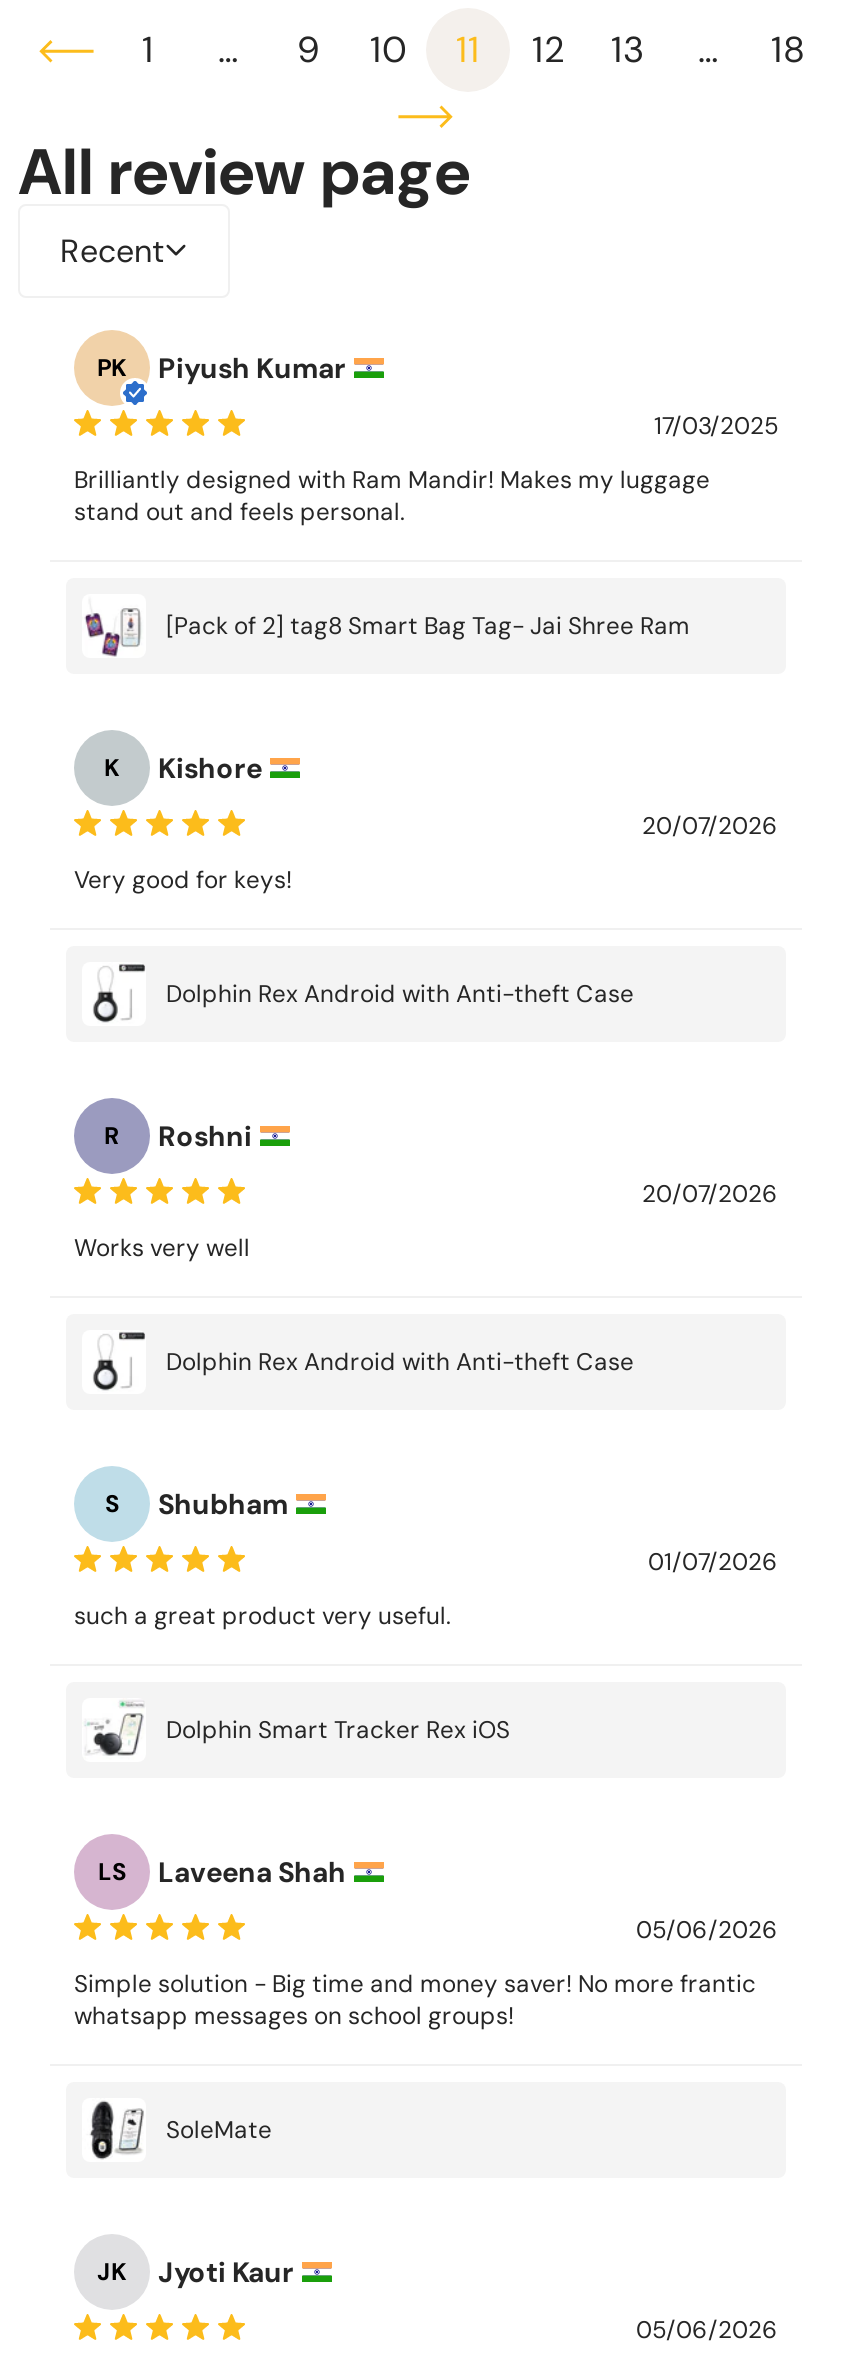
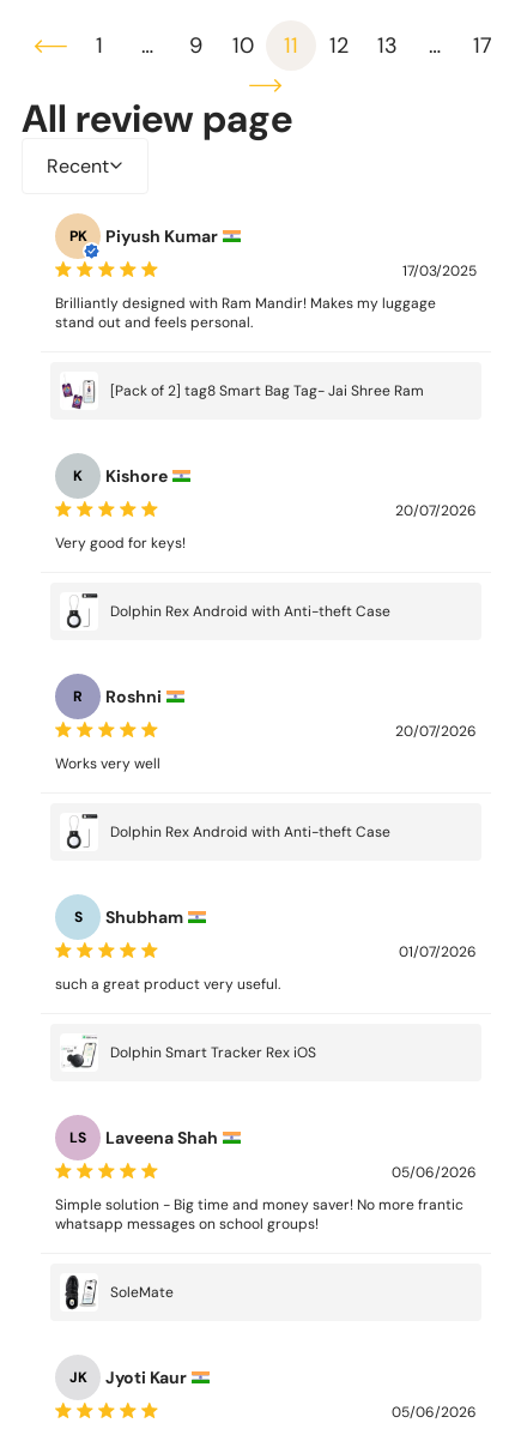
- 18
+ 17
